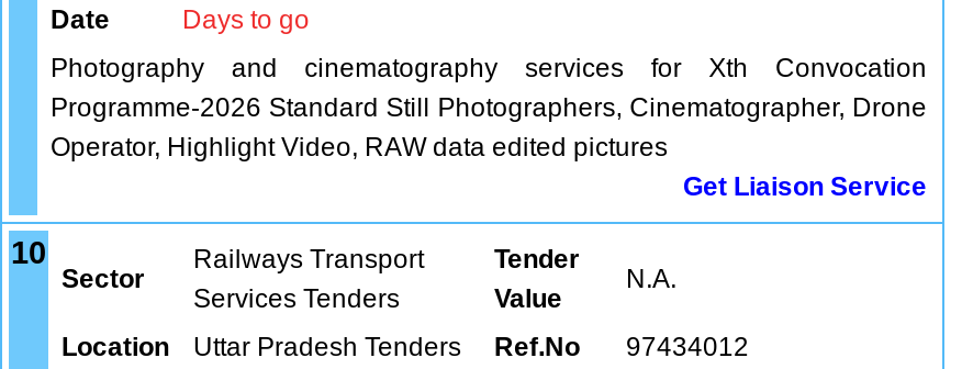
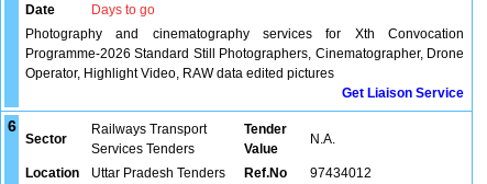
- 10
+ 6
